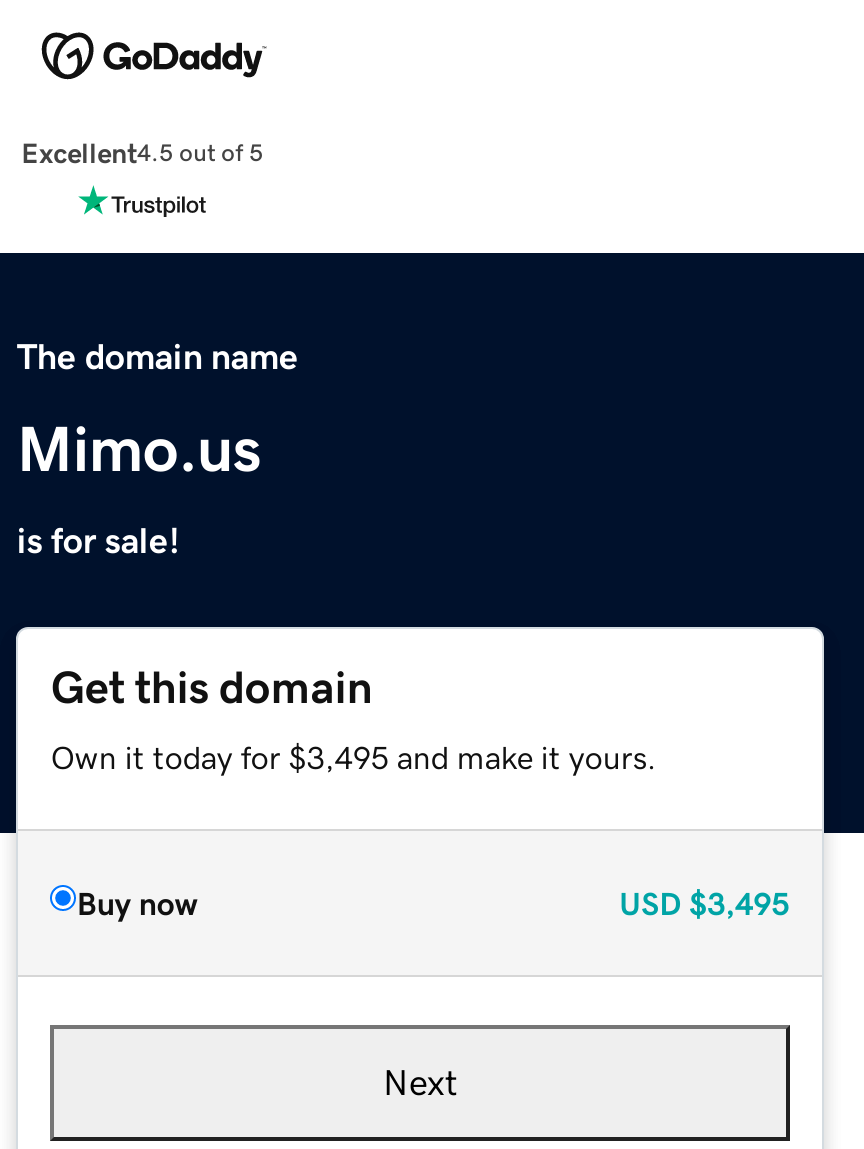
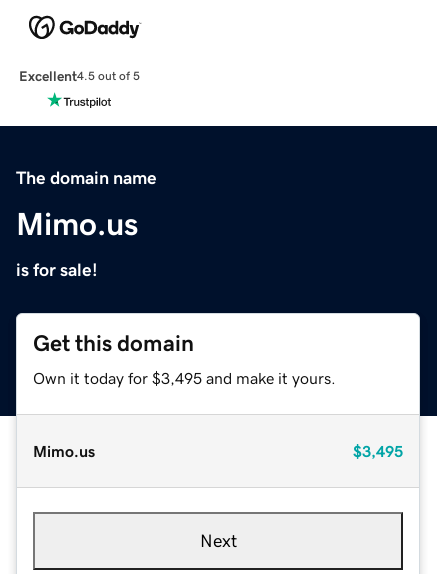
- Buy now
- USD $3,495
+ Mimo.us
+ $3,495
